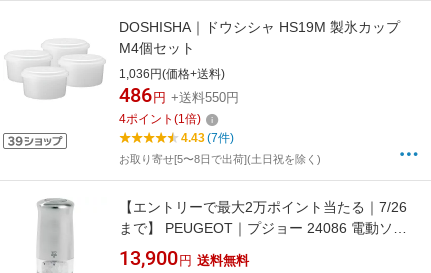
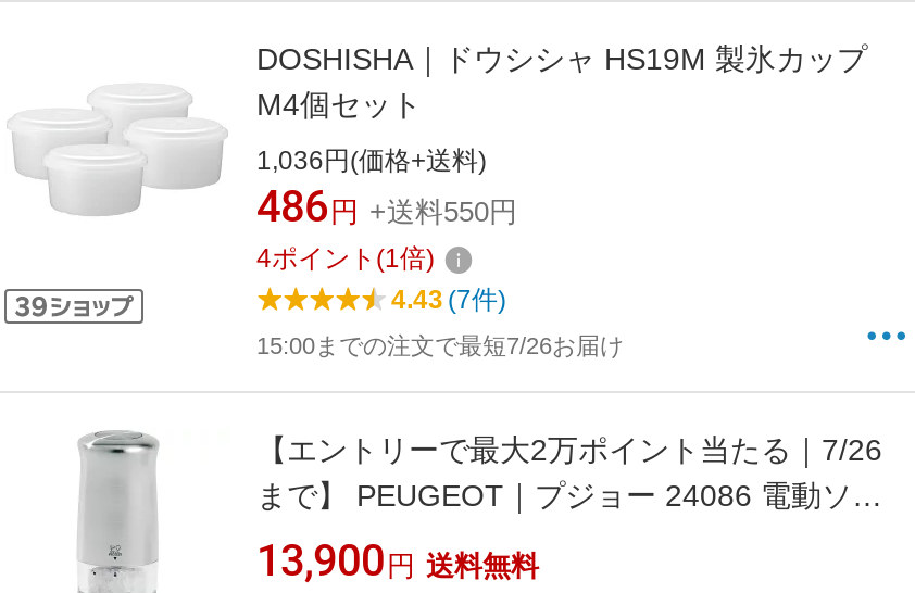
- お取り寄せ[5〜8日で出荷](土日祝を除く)
+ 15:00までの注文で最短7/26お届け
